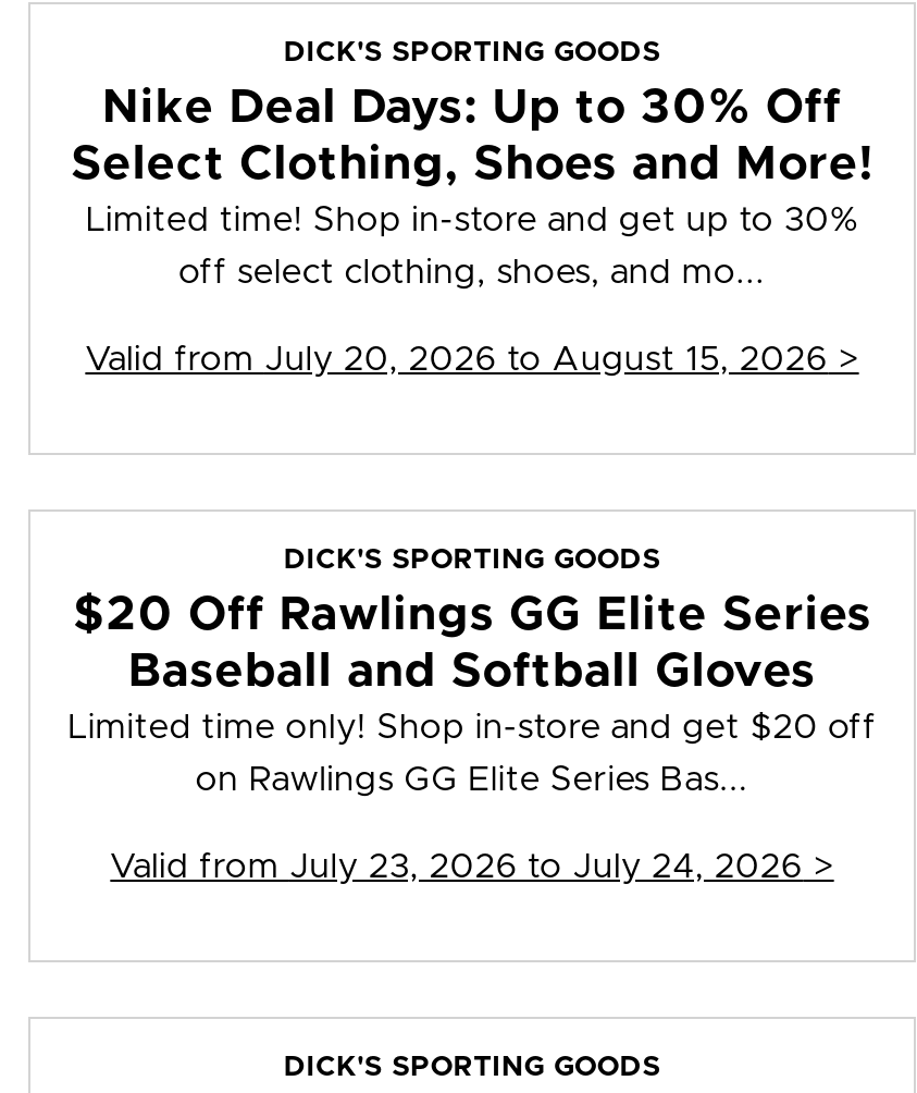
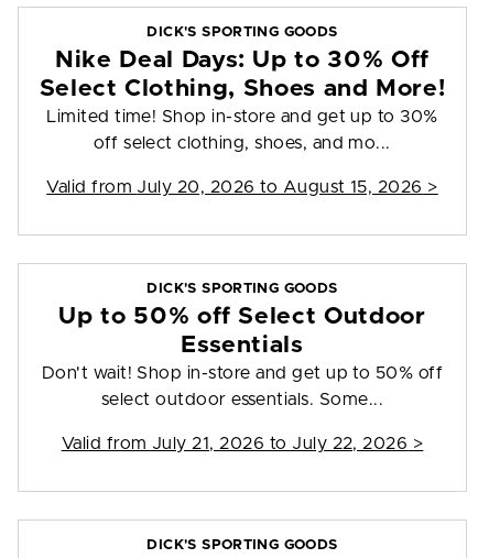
- $20 Off Rawlings GG Elite Series
- Baseball and Softball Gloves
- Limited time only! Shop in-store and get $20 off
+ Up to 50% off Select Outdoor
+ Essentials
+ Don't wait! Shop in-store and get up to 50% off

- on Rawlings GG Elite Series Bas...
+ select outdoor essentials. Some...

- Valid from July 23, 2026 to July 24, 2026 >
+ Valid from July 21, 2026 to July 22, 2026 >
